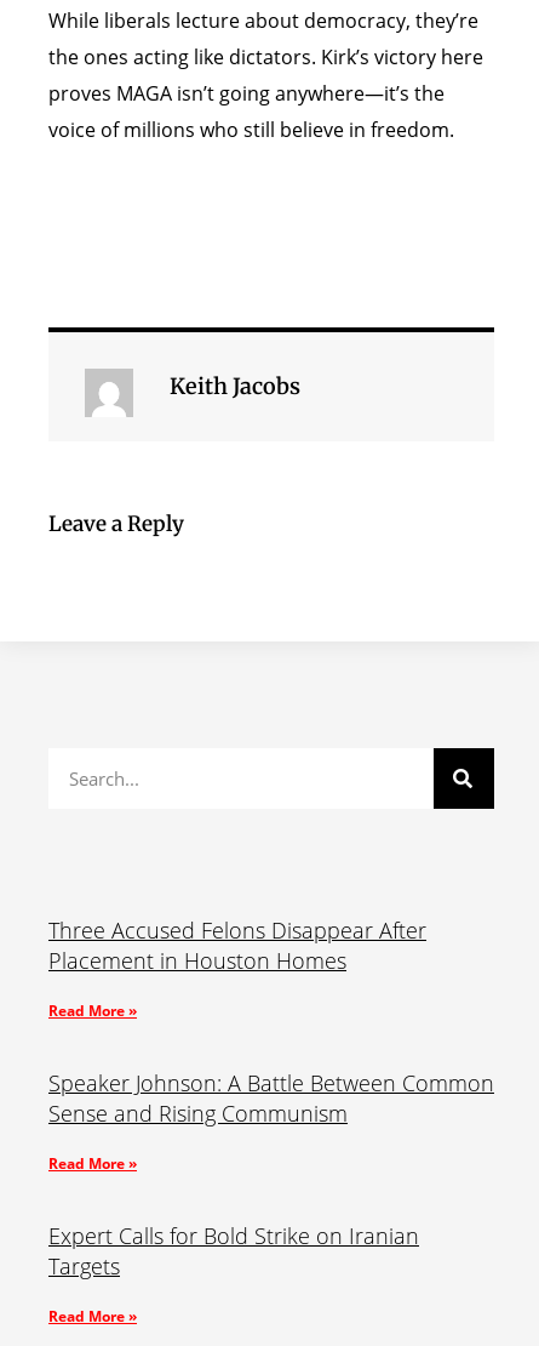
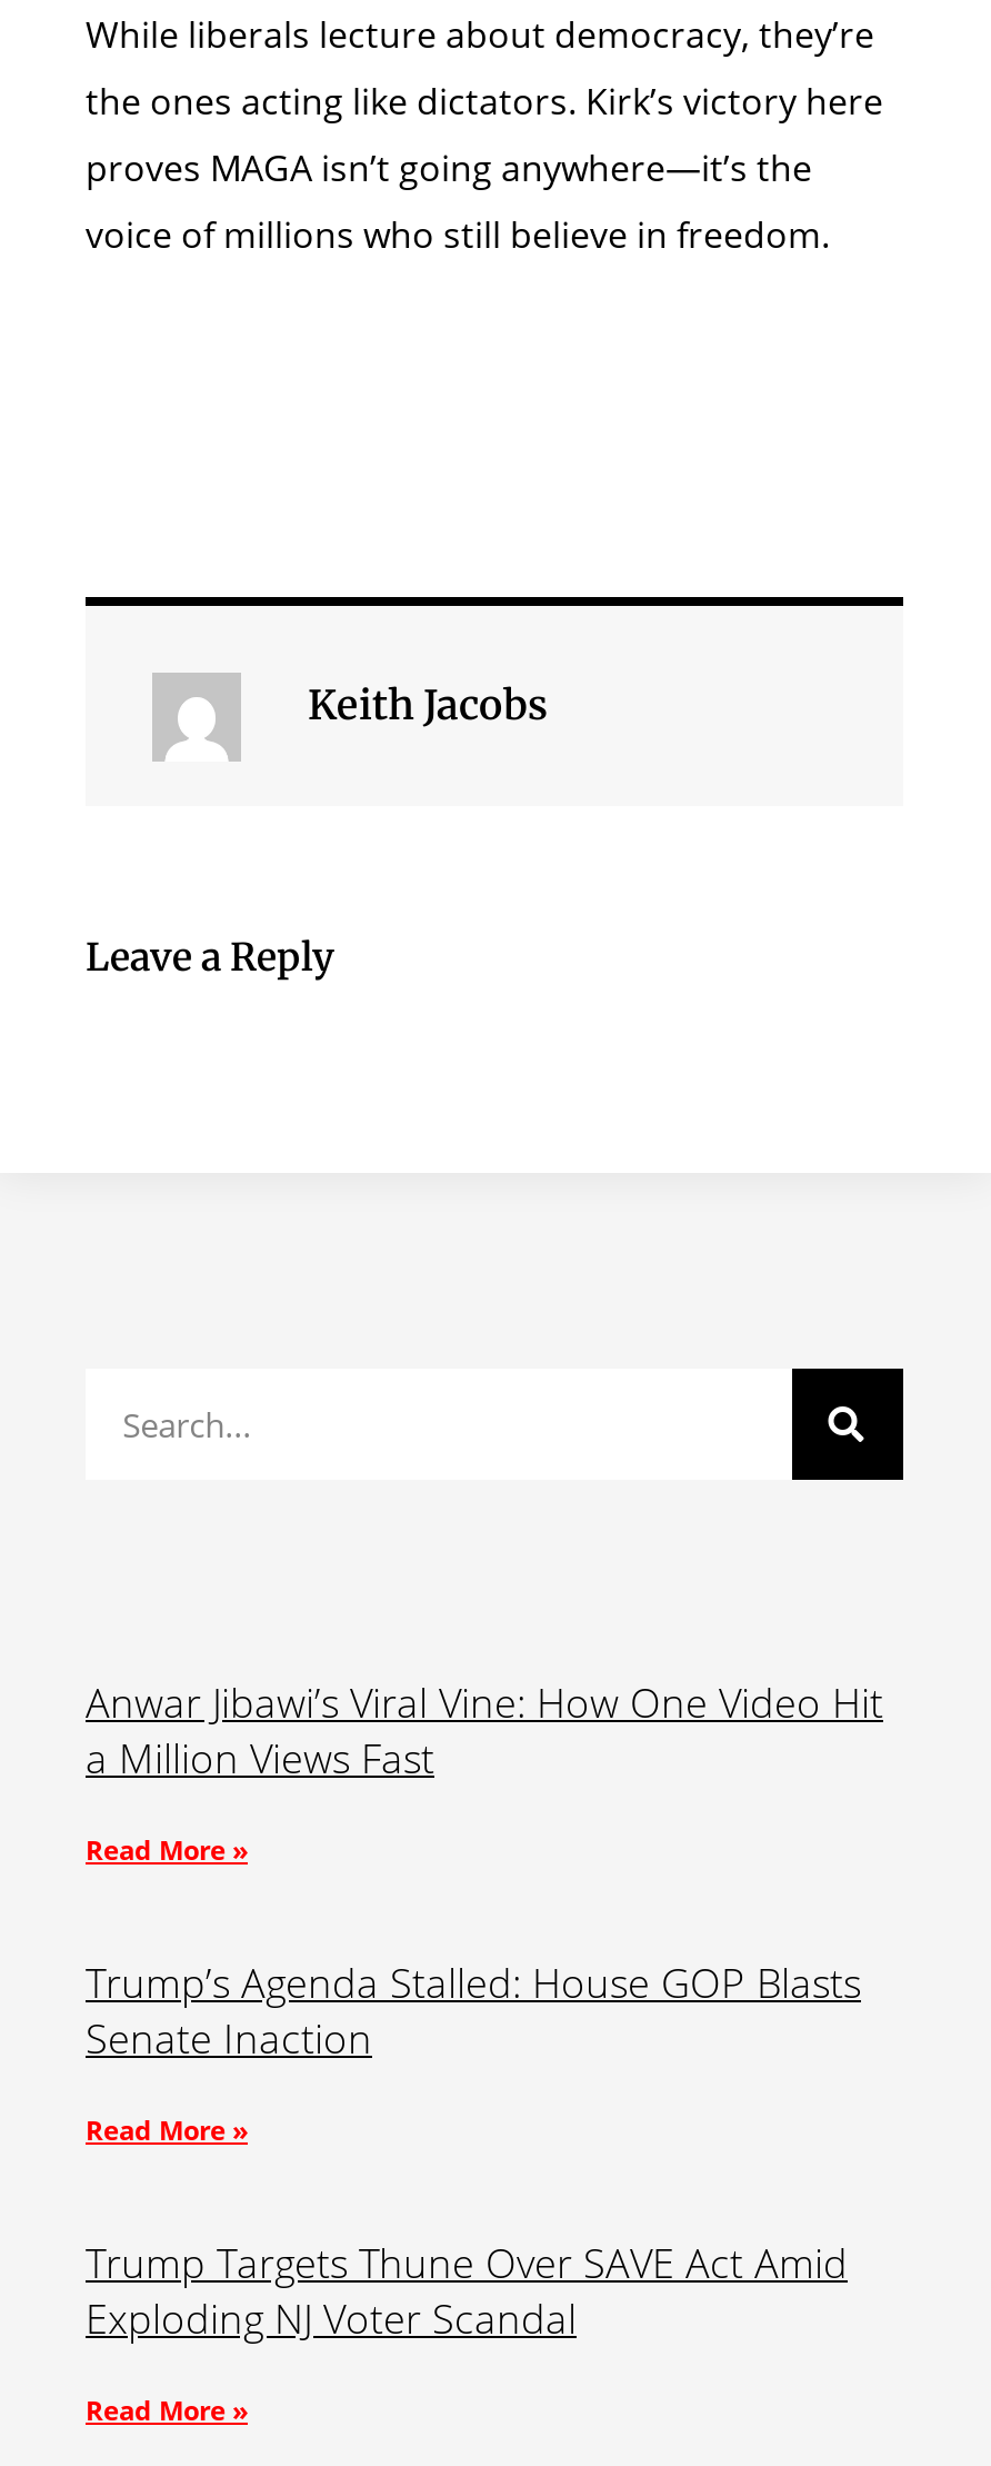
- Three Accused Felons Disappear After
- Placement in Houston Homes
+ Anwar Jibawi’s Viral Vine: How One Video Hit
+ a Million Views Fast

- Speaker Johnson: A Battle Between Common
- Sense and Rising Communism
+ Trump’s Agenda Stalled: House GOP Blasts
+ Senate Inaction

- Expert Calls for Bold Strike on Iranian
- Targets
+ Trump Targets Thune Over SAVE Act Amid
+ Exploding NJ Voter Scandal
